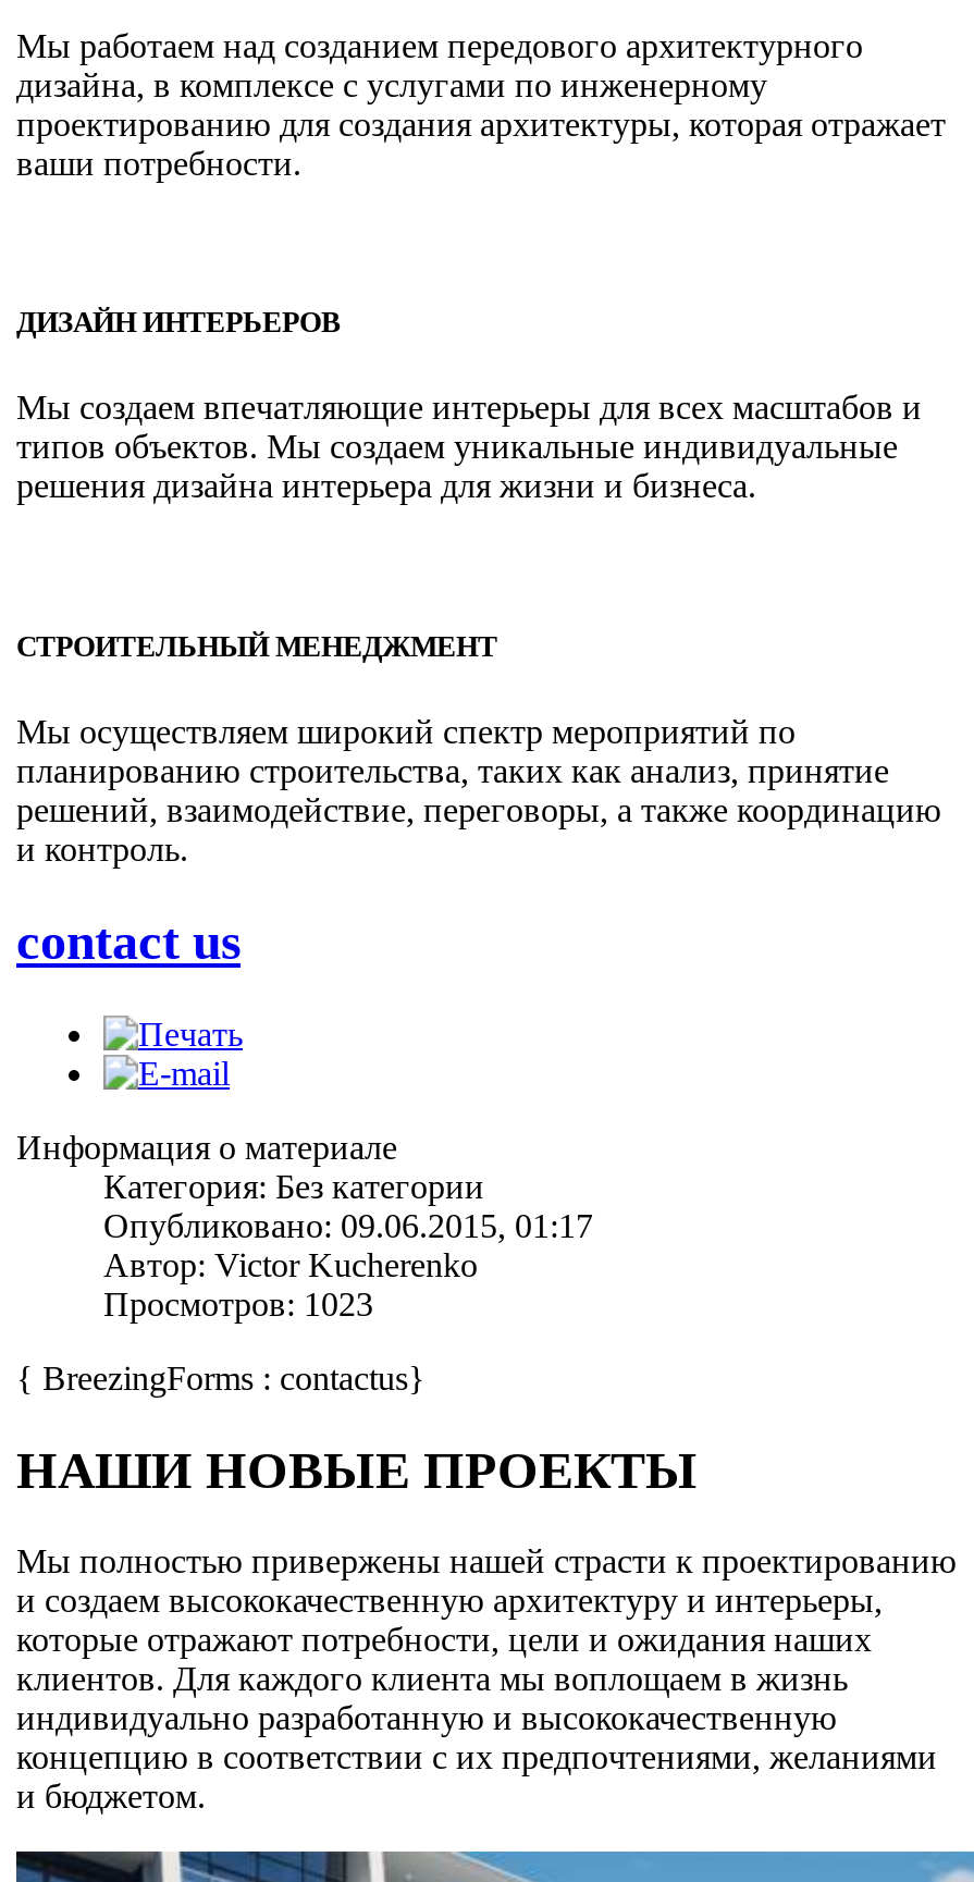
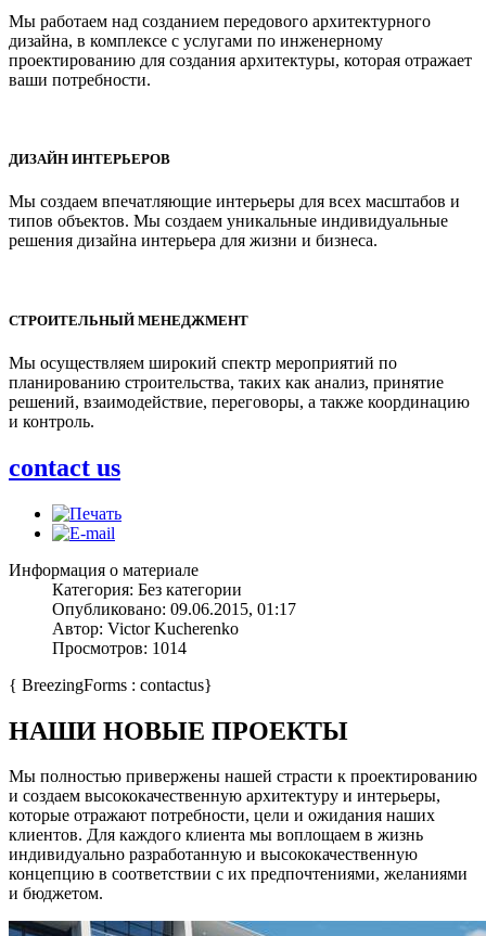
- Просмотров: 1023
+ Просмотров: 1014
